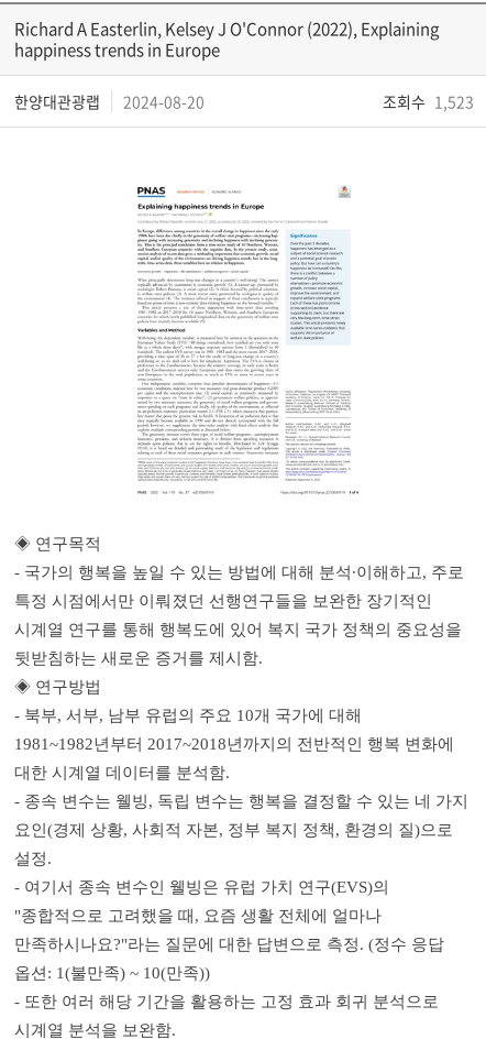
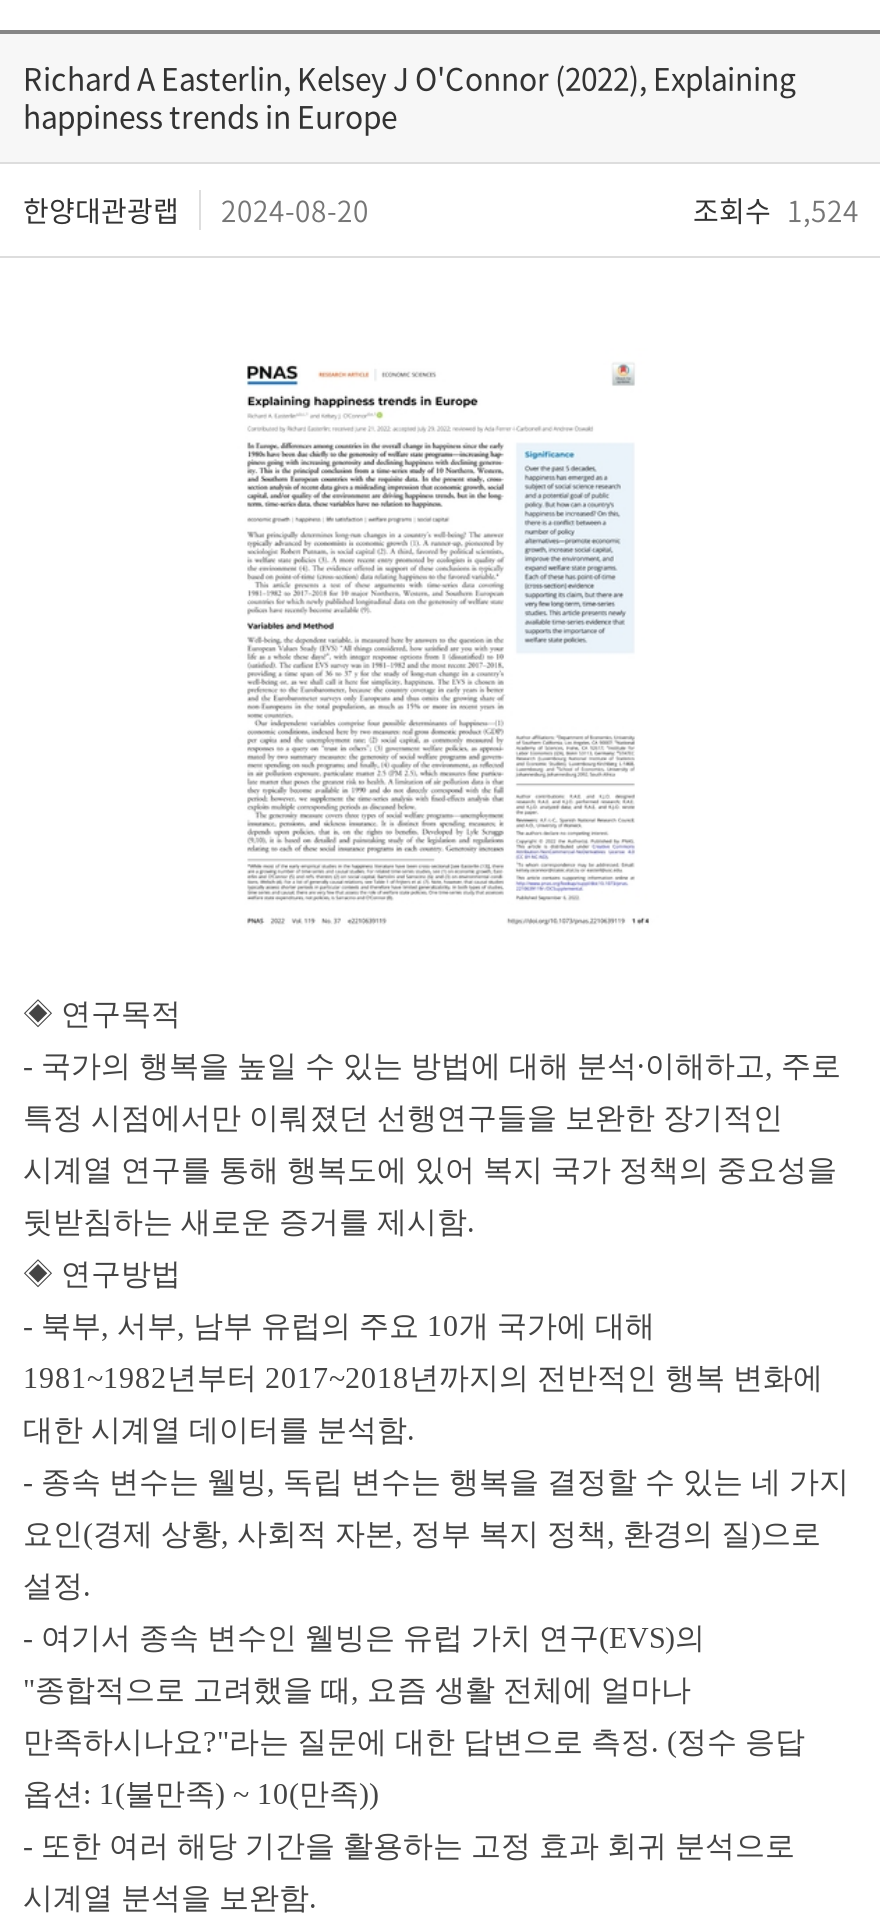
- 조회수 1,523
+ 조회수 1,524
